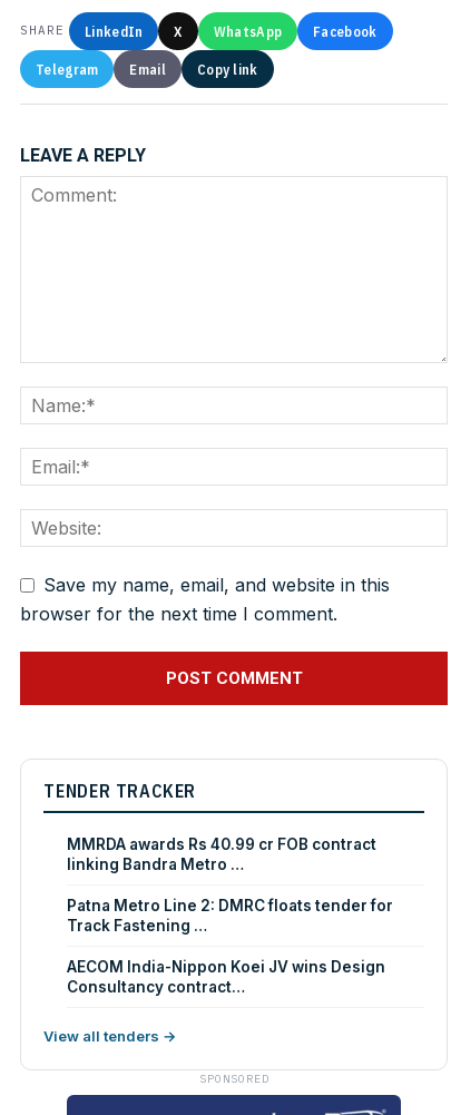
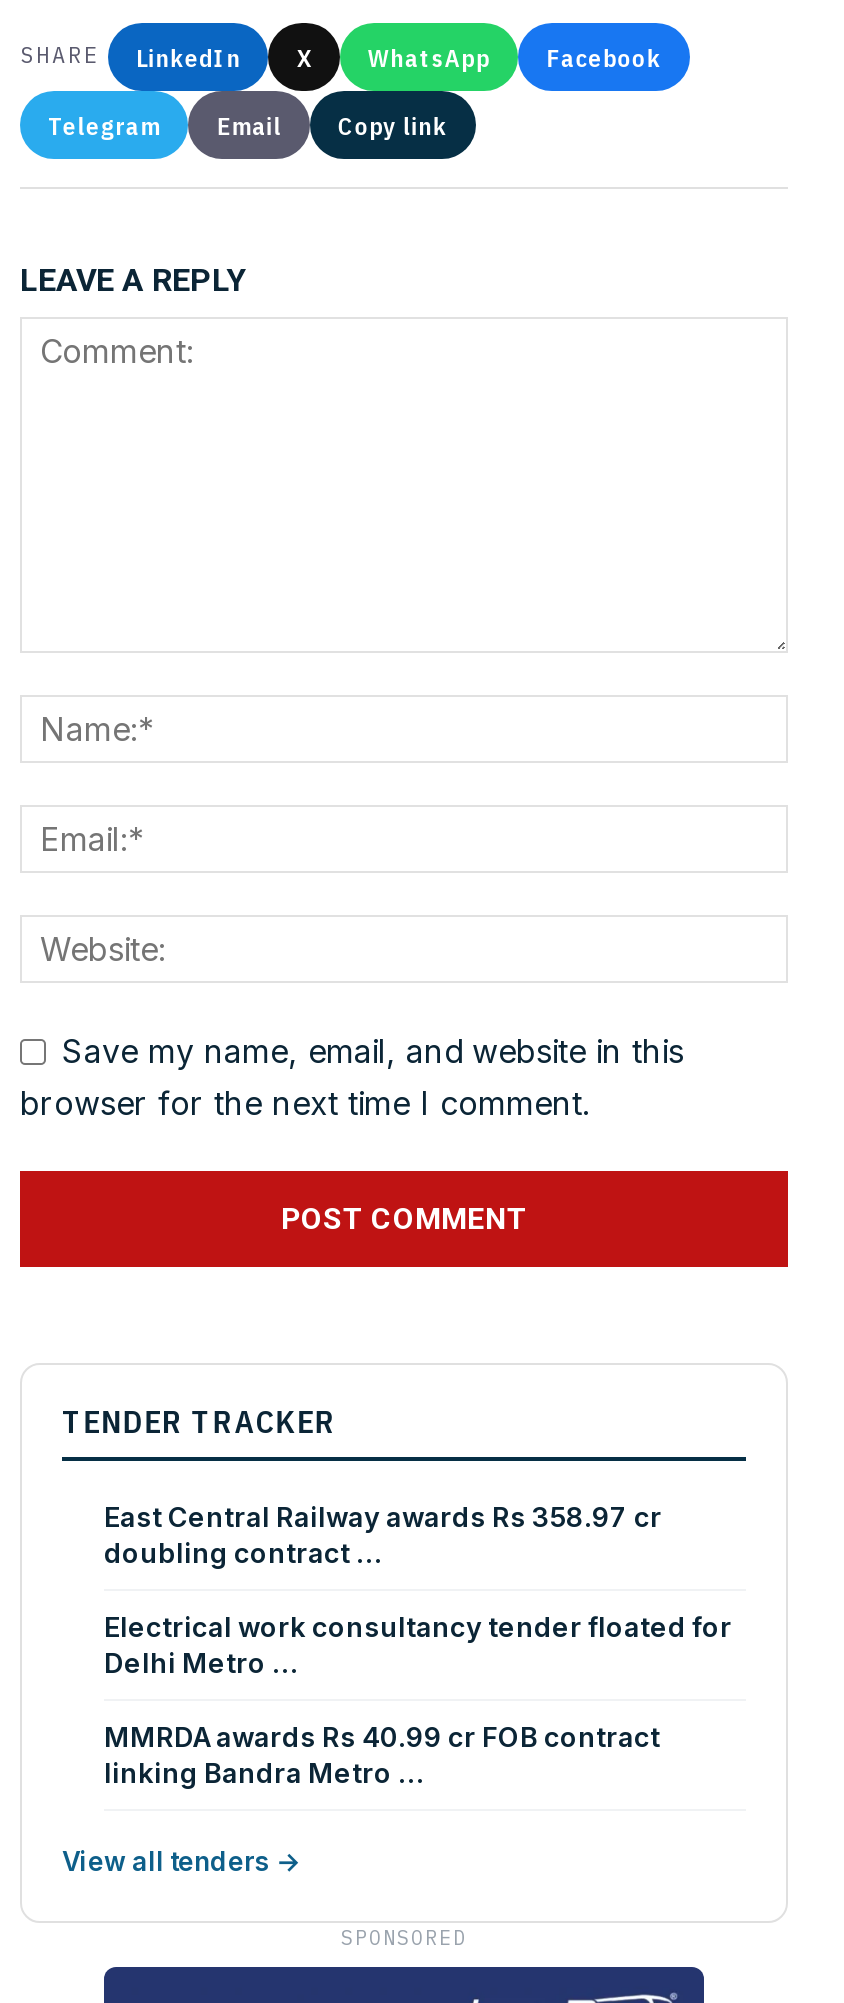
+ East Central Railway awards Rs 358.97 cr
+ doubling contract …
+ Electrical work consultancy tender floated for
+ Delhi Metro …

moved down: MMRDA awards Rs 40.99 cr FOB contract | linking Bandra Metro …

- Patna Metro Line 2: DMRC floats tender for
- Track Fastening …
- AECOM India-Nippon Koei JV wins Design
- Consultancy contract…
